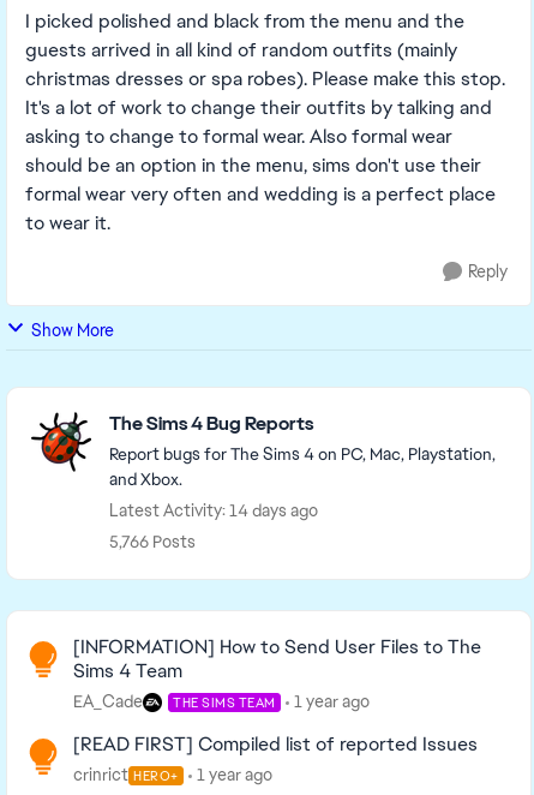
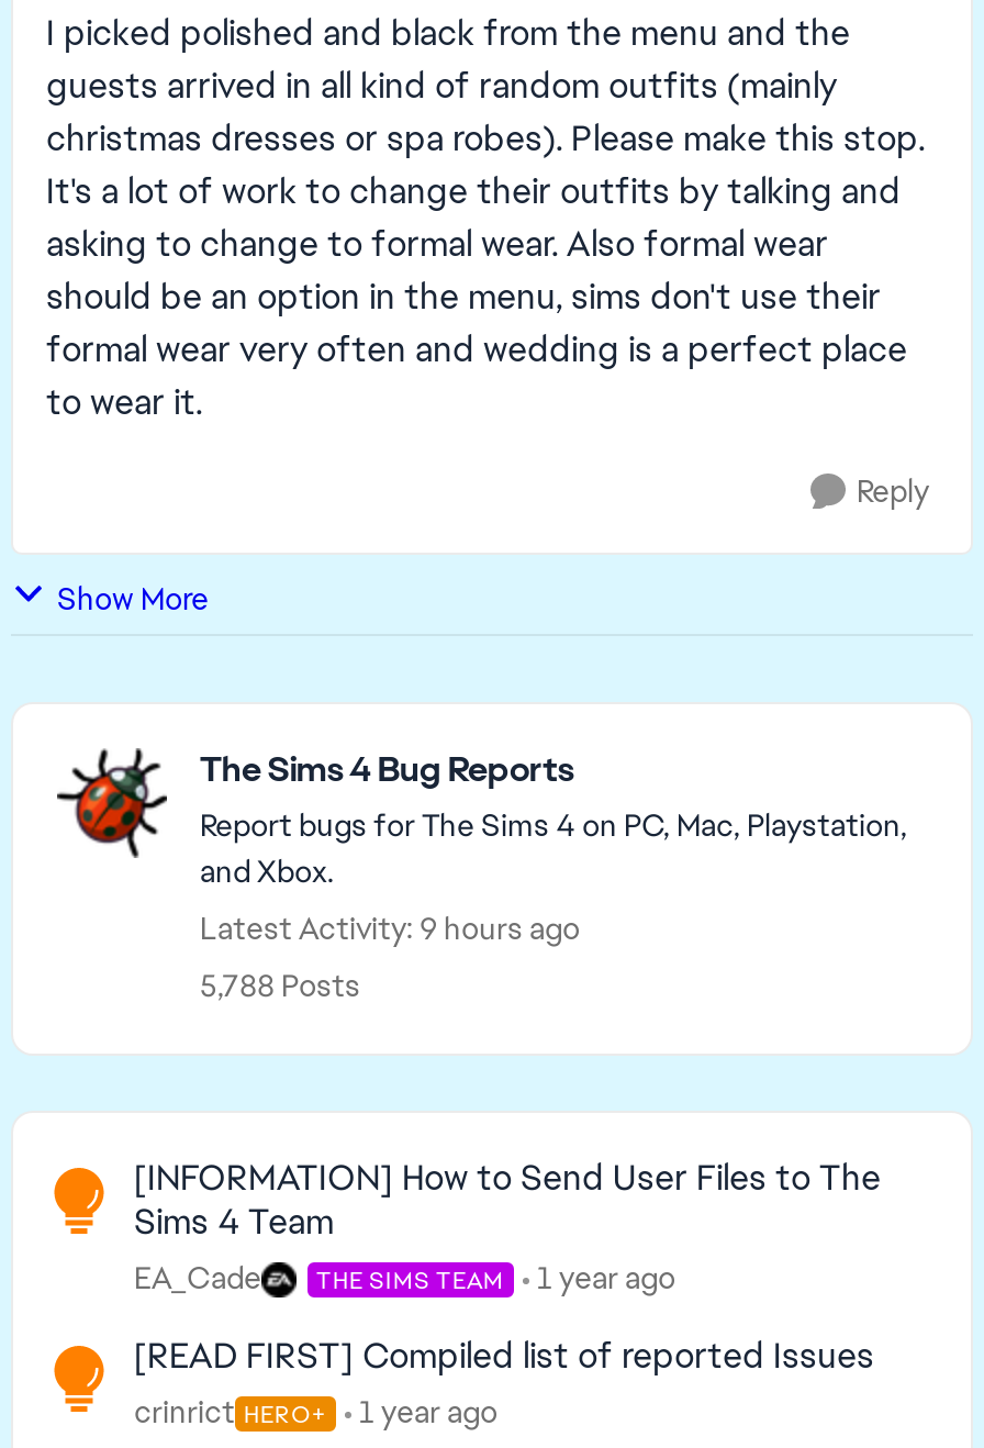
- Latest Activity: 14 days ago
+ Latest Activity: 9 hours ago

- 5,766 Posts
+ 5,788 Posts
